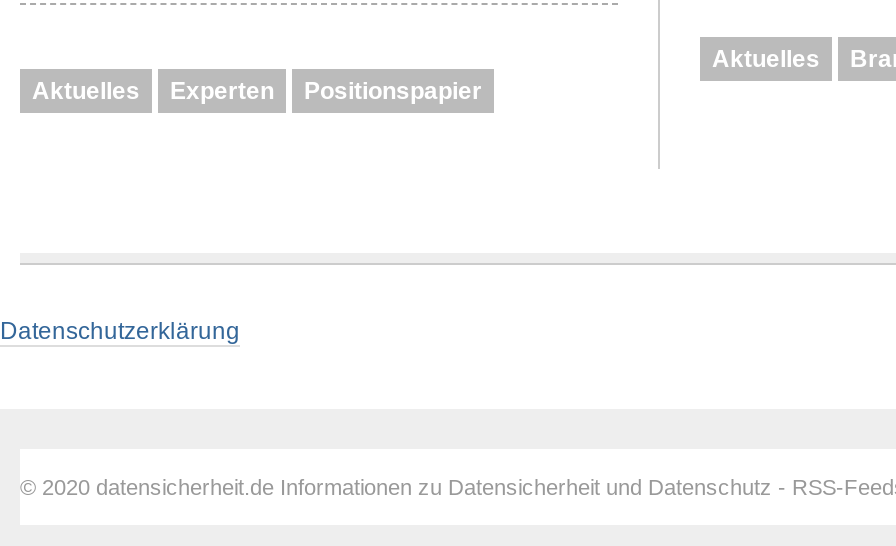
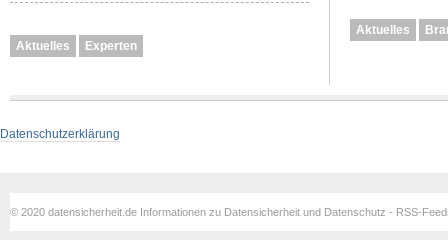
- Positionspapier
